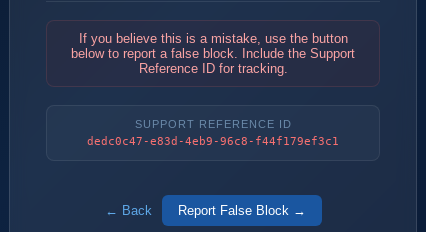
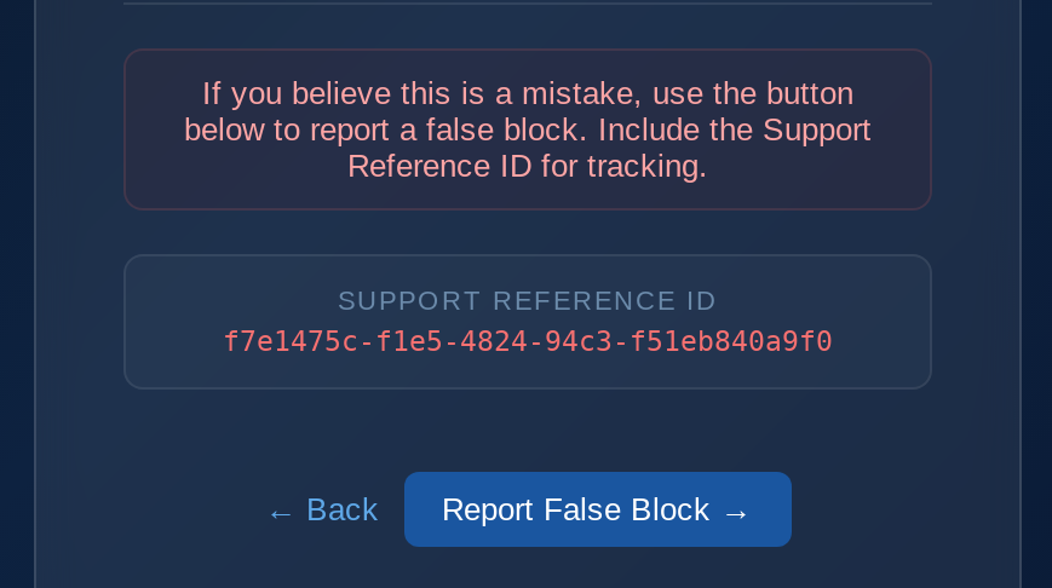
- dedc0c47-e83d-4eb9-96c8-f44f179ef3c1
+ f7e1475c-f1e5-4824-94c3-f51eb840a9f0
